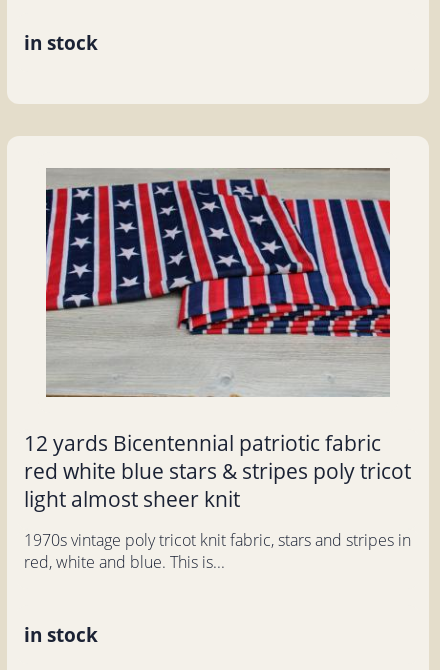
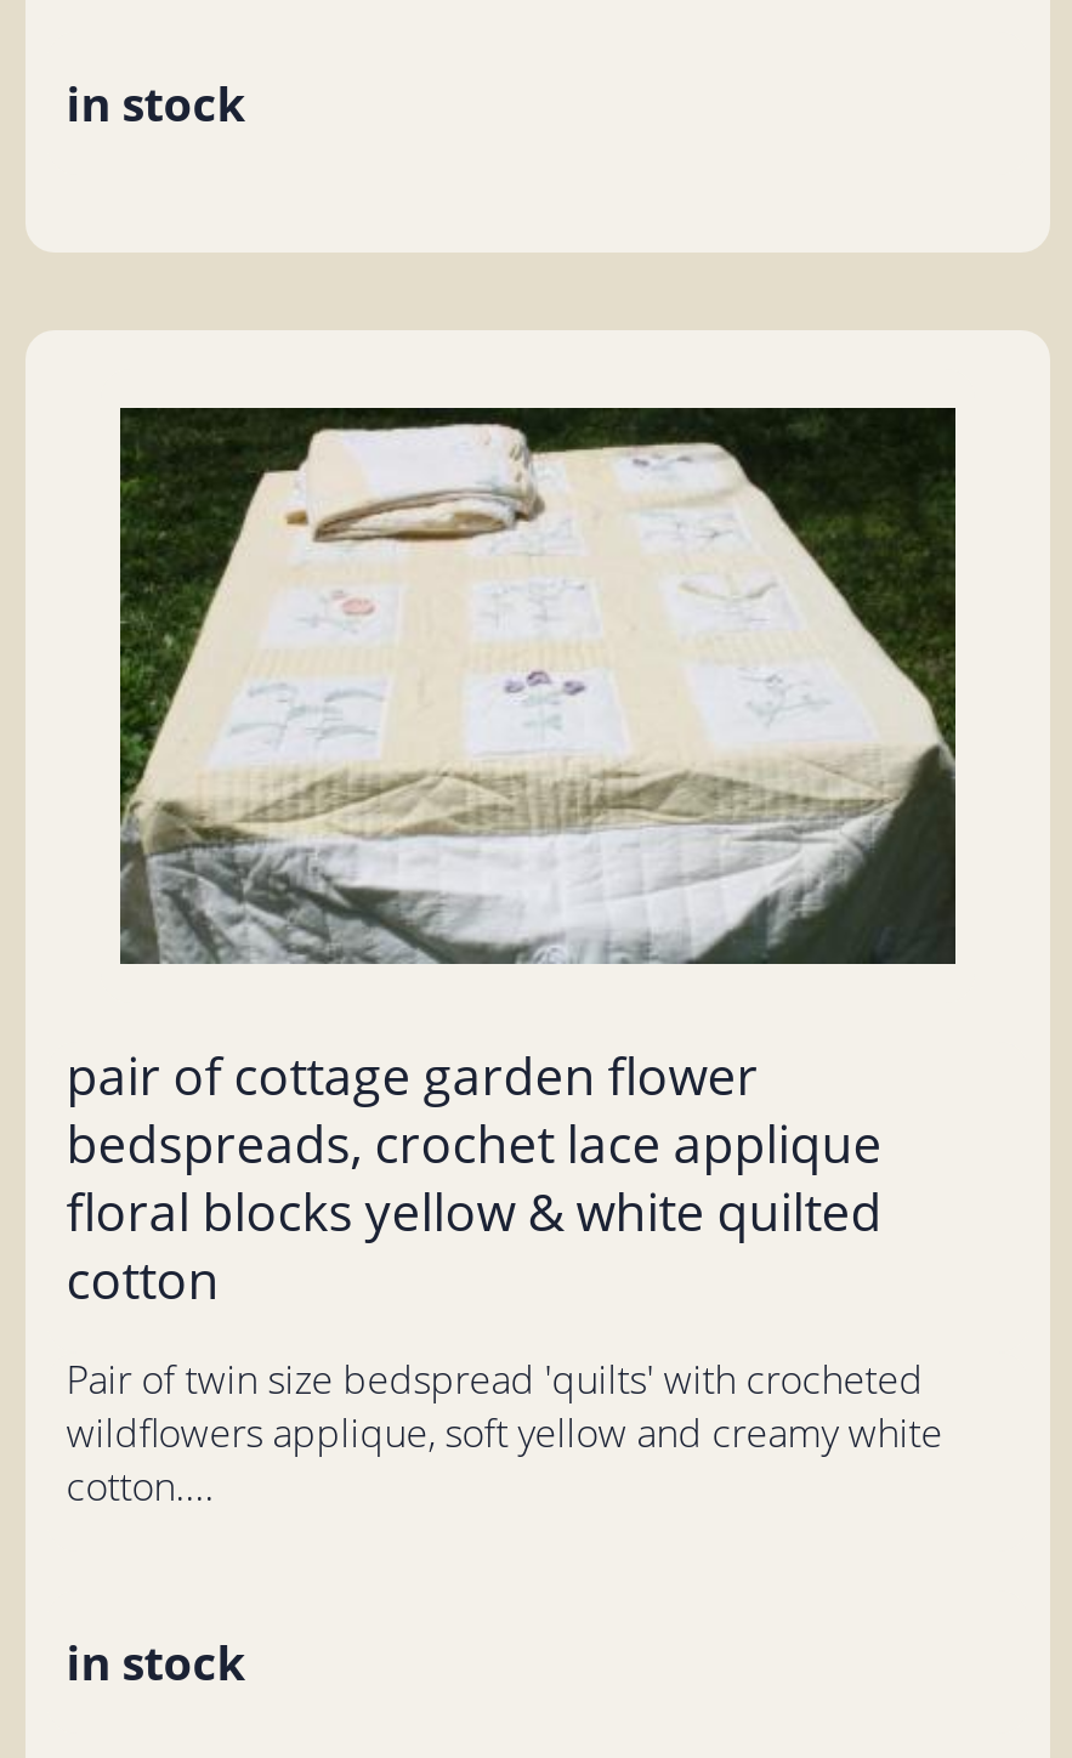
- [image]
- 12 yards Bicentennial patriotic fabric
- red white blue stars & stripes poly tricot
- light almost sheer knit
+ [image]
+ pair of cottage garden flower
+ bedspreads, crochet lace applique
+ floral blocks yellow & white quilted
+ cotton

- 1970s vintage poly tricot knit fabric, stars and stripes in
- red, white and blue. This is...
+ Pair of twin size bedspread 'quilts' with crocheted
+ wildflowers applique, soft yellow and creamy white
+ cotton....
